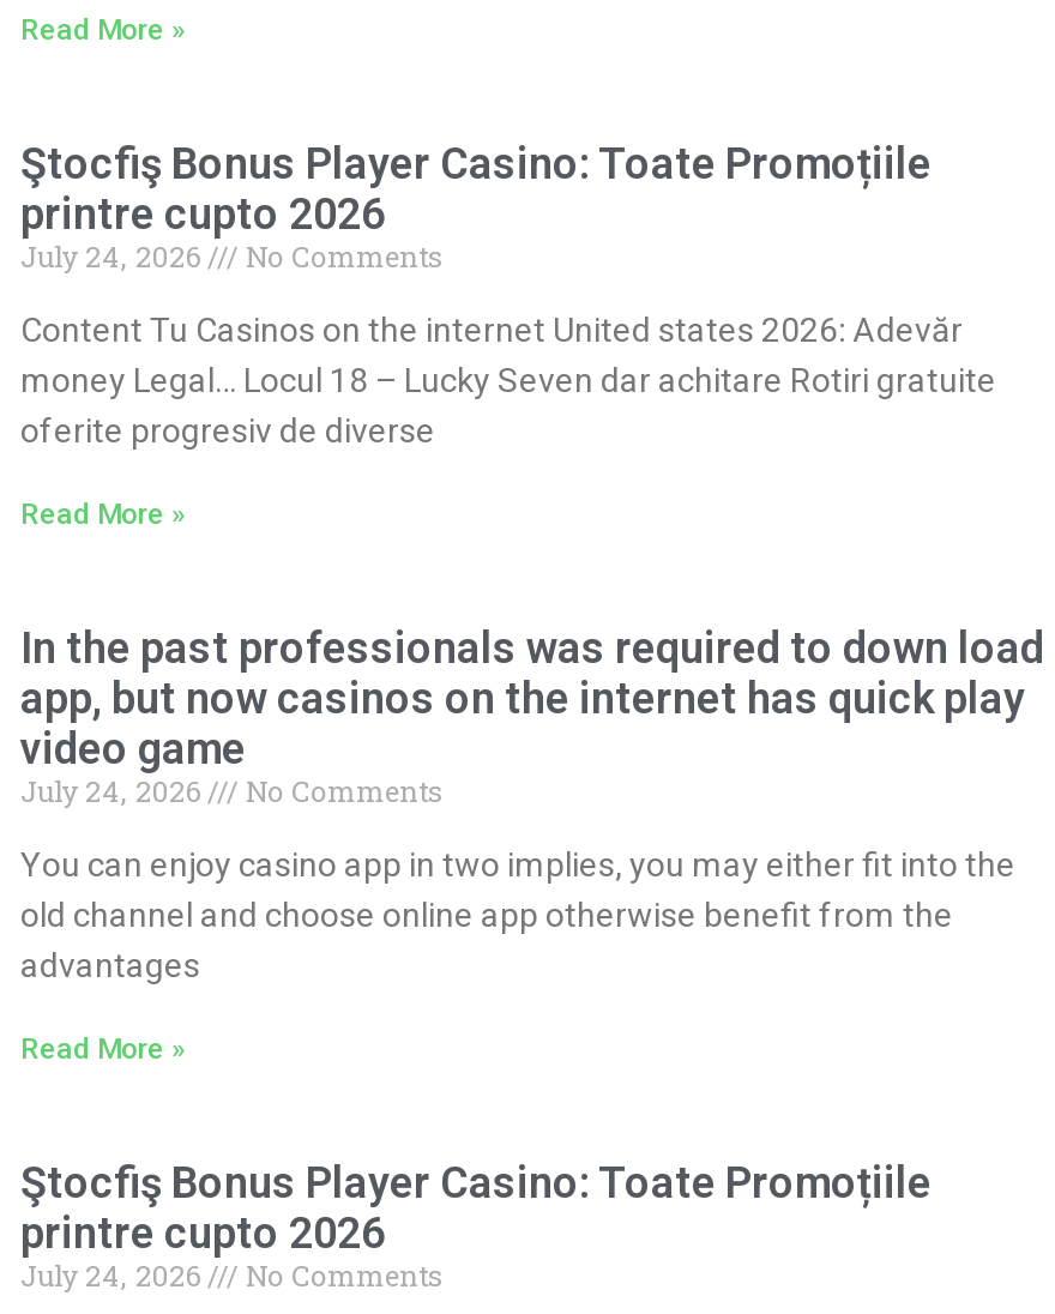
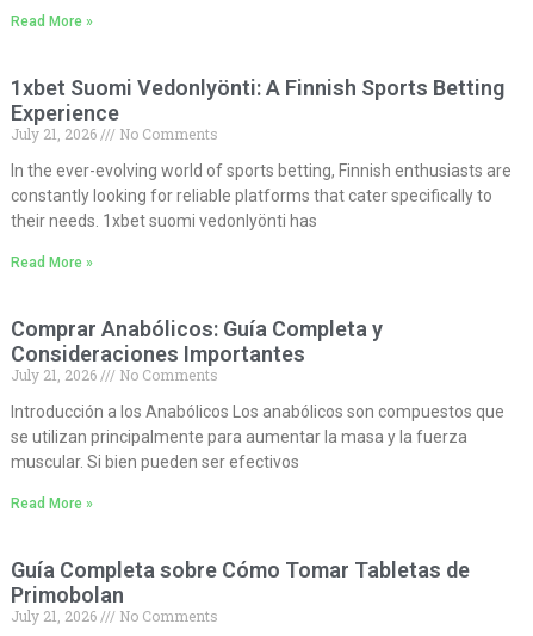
- Ştocfiş Bonus Player Casino: Toate Promoțiile
- printre cupto 2026
- July 24, 2026
+ 1xbet Suomi Vedonlyönti: A Finnish Sports Betting
+ Experience
+ July 21, 2026

- Content Tu Casinos on the internet United states 2026: Adevăr
- money Legal… Locul 18 – Lucky Seven dar achitare Rotiri gratuite
- oferite progresiv de diverse
+ In the ever-evolving world of sports betting, Finnish enthusiasts are
+ constantly looking for reliable platforms that cater specifically to
+ their needs. 1xbet suomi vedonlyönti has

- In the past professionals was required to down load
- app, but now casinos on the internet has quick play
- video game
- July 24, 2026
+ Comprar Anabólicos: Guía Completa y
+ Consideraciones Importantes
+ July 21, 2026

- You can enjoy casino app in two implies, you may either fit into the
- old channel and choose online app otherwise benefit from the
- advantages
+ Introducción a los Anabólicos Los anabólicos son compuestos que
+ se utilizan principalmente para aumentar la masa y la fuerza
+ muscular. Si bien pueden ser efectivos

- Ştocfiş Bonus Player Casino: Toate Promoțiile
- printre cupto 2026
- July 24, 2026
+ Guía Completa sobre Cómo Tomar Tabletas de
+ Primobolan
+ July 21, 2026
